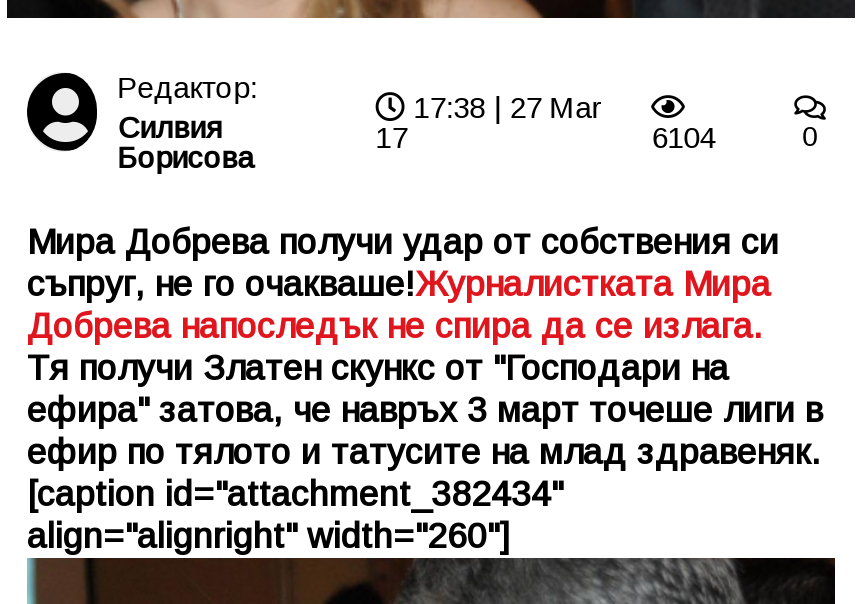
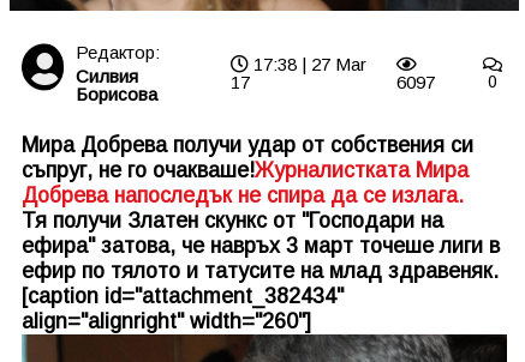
- 6104
+ 6097
